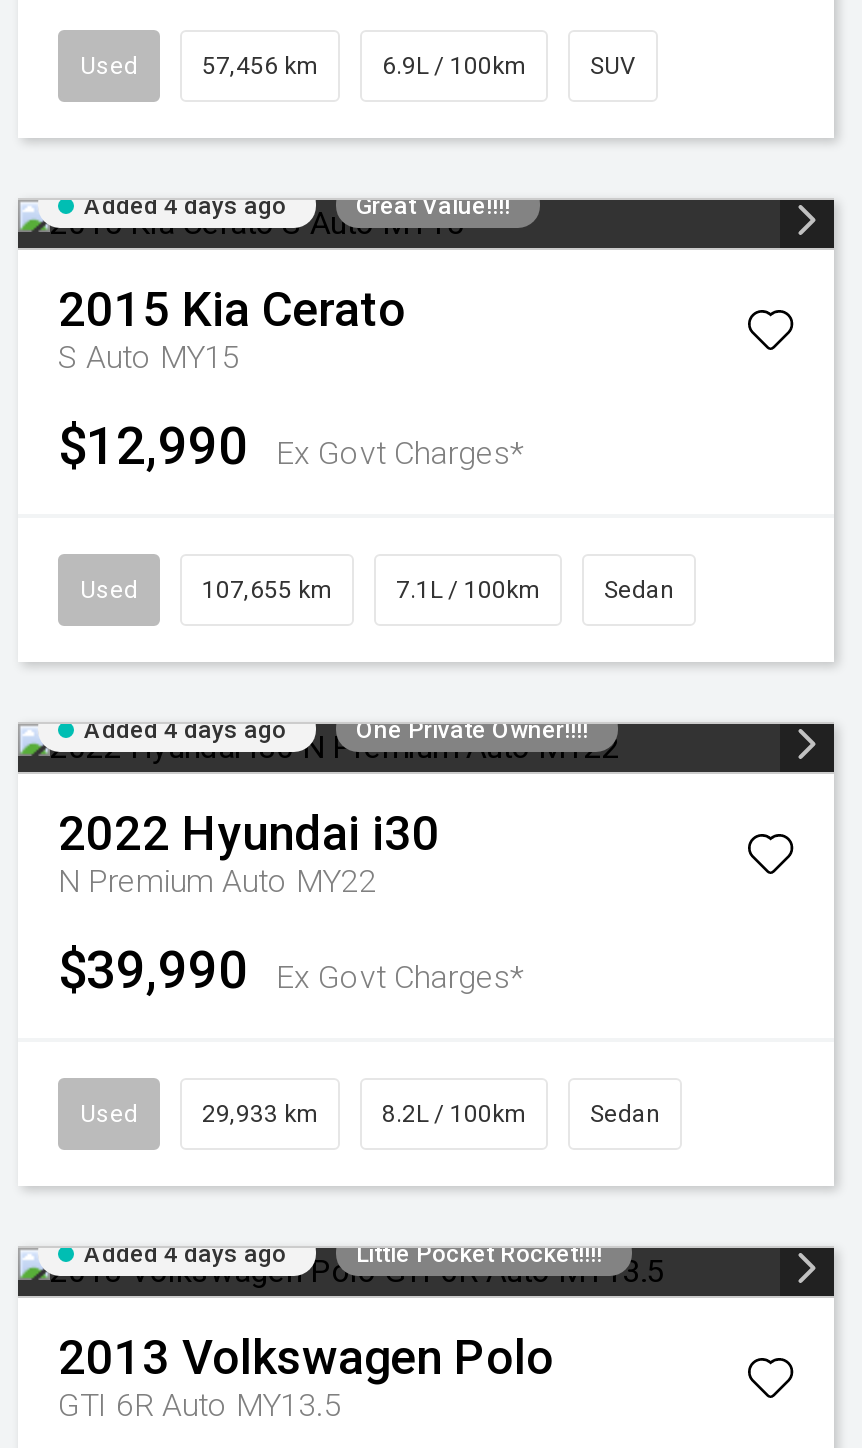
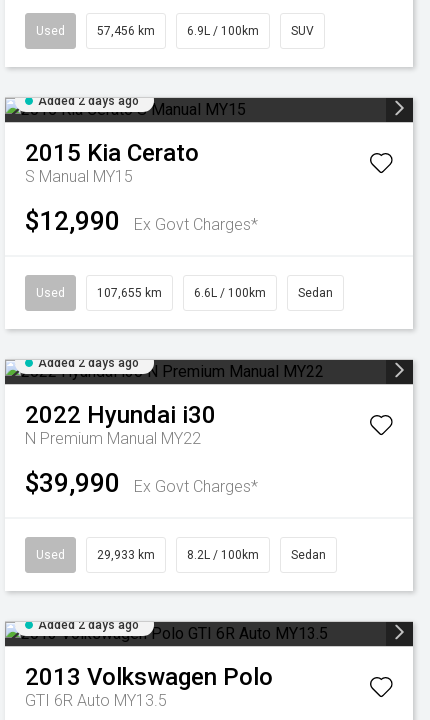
- Added 4 days ago
- Great Value!!!!
+ Added 2 days ago

- S Auto MY15
+ S Manual MY15

- 7.1L / 100km
+ 6.6L / 100km

- Added 4 days ago
- One Private Owner!!!!
+ Added 2 days ago

- N Premium Auto MY22
+ N Premium Manual MY22

- Added 4 days ago
- Little Pocket Rocket!!!!
+ Added 2 days ago
